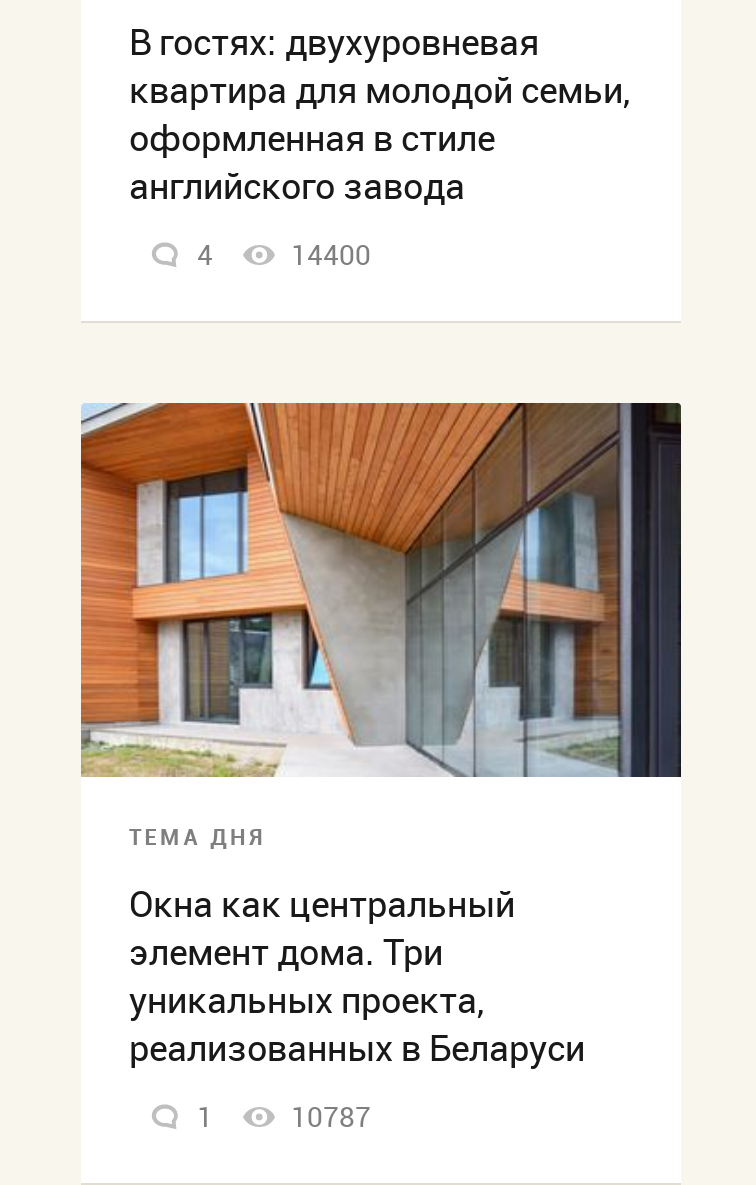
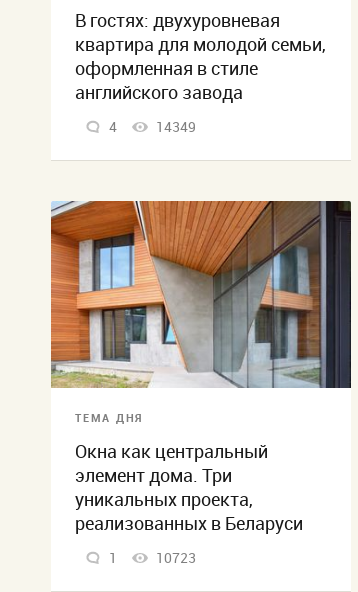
- 14400
+ 14349

- 10787
+ 10723
